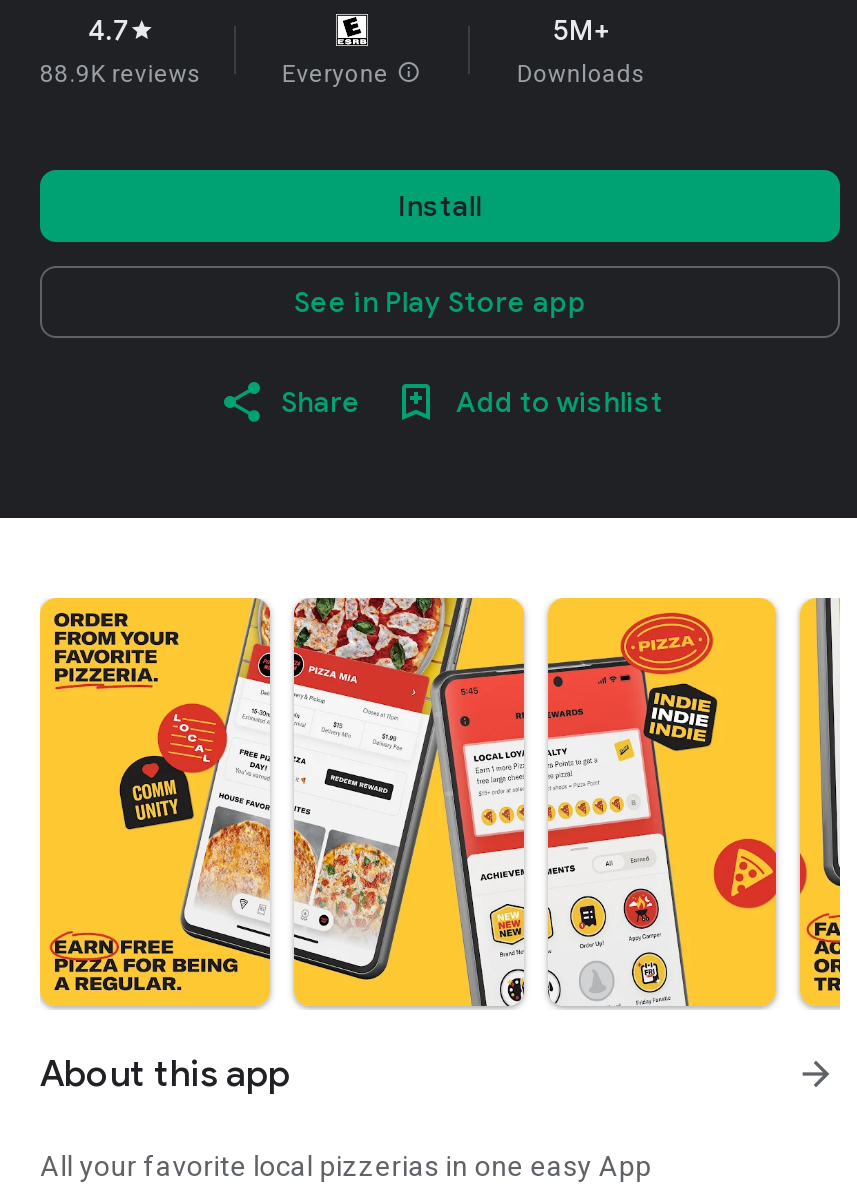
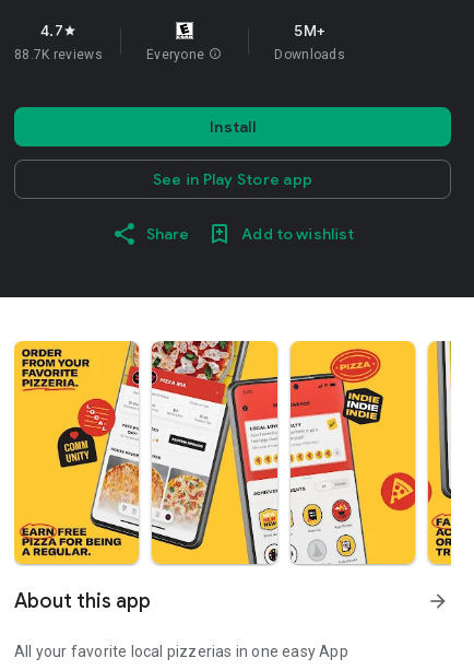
- 88.9K reviews
+ 88.7K reviews
